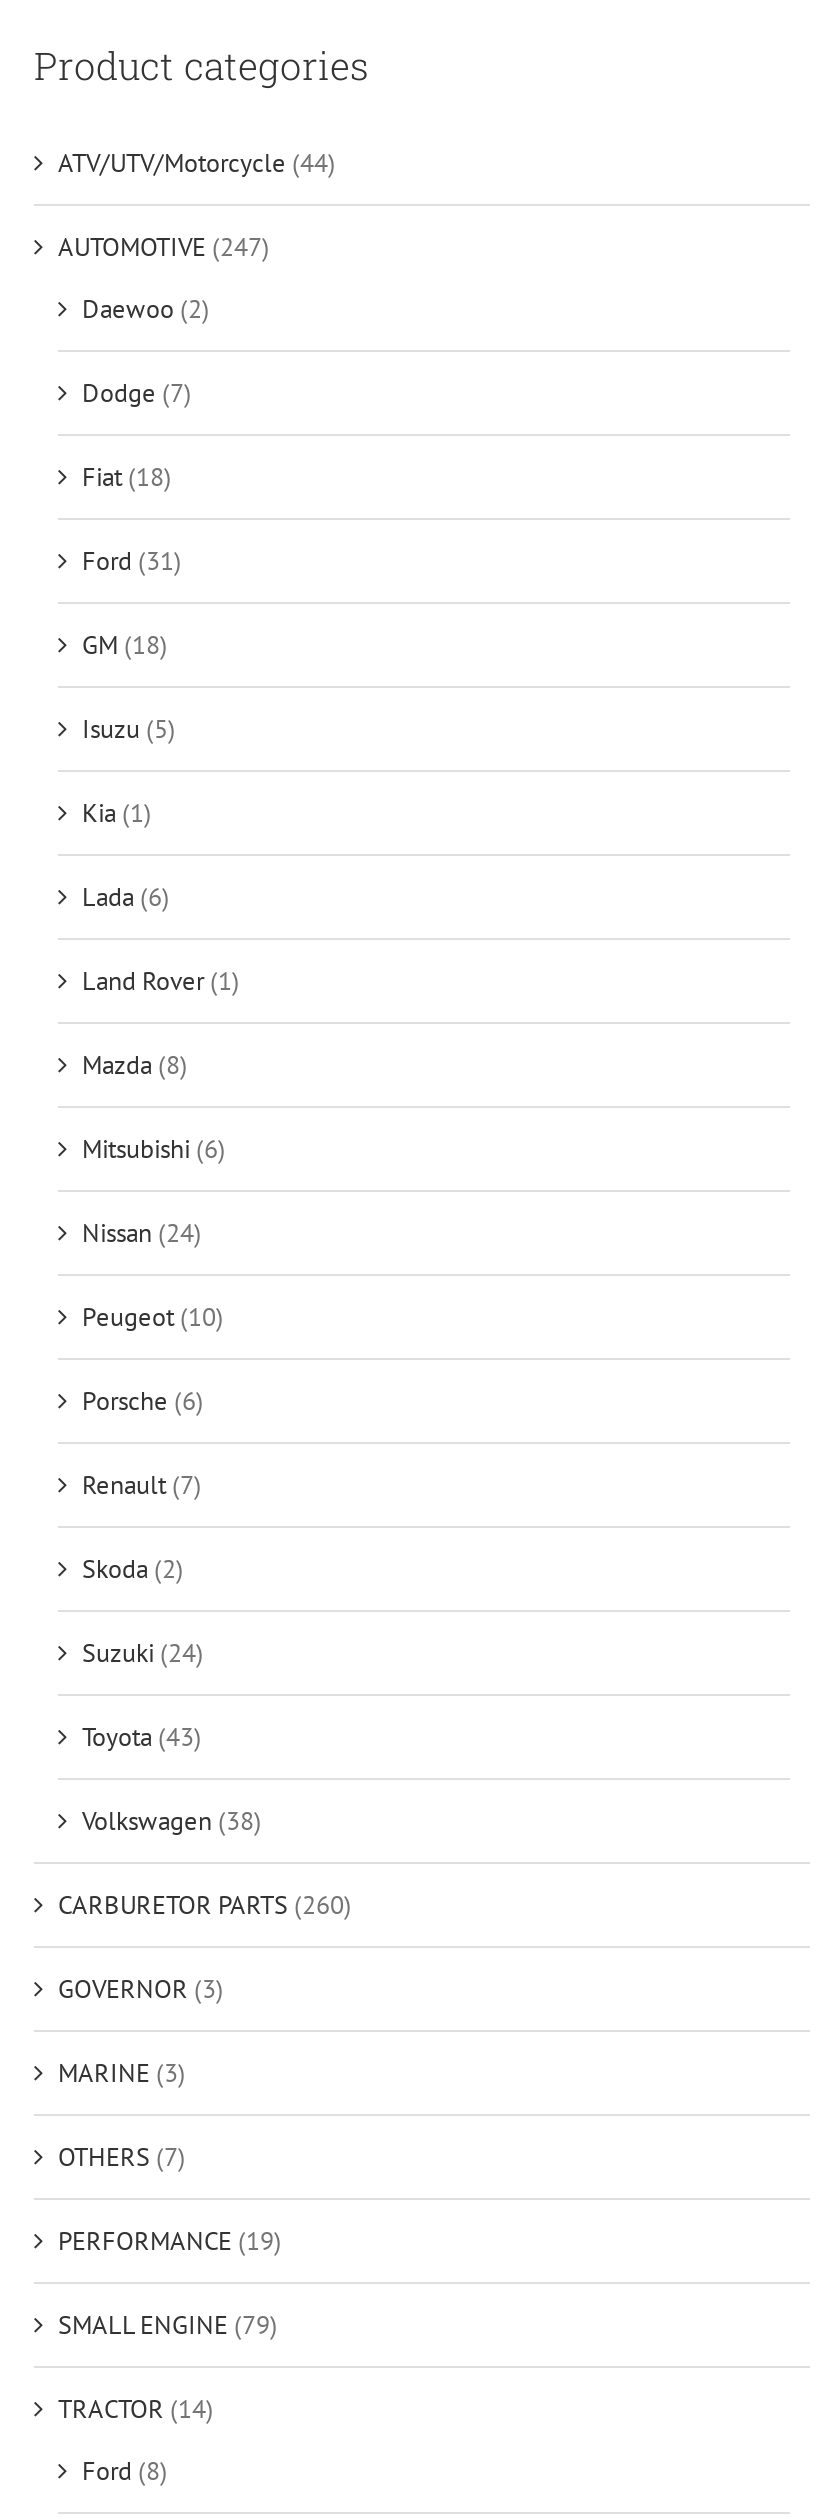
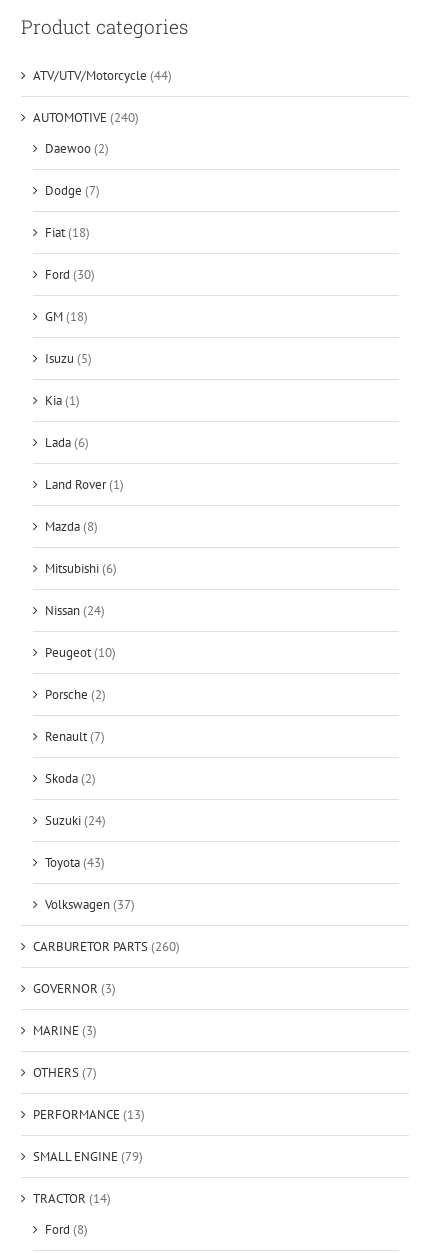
- AUTOMOTIVE (247)
+ AUTOMOTIVE (240)

- Ford (31)
+ Ford (30)

- Porsche (6)
+ Porsche (2)

- Volkswagen (38)
+ Volkswagen (37)

- PERFORMANCE (19)
+ PERFORMANCE (13)
